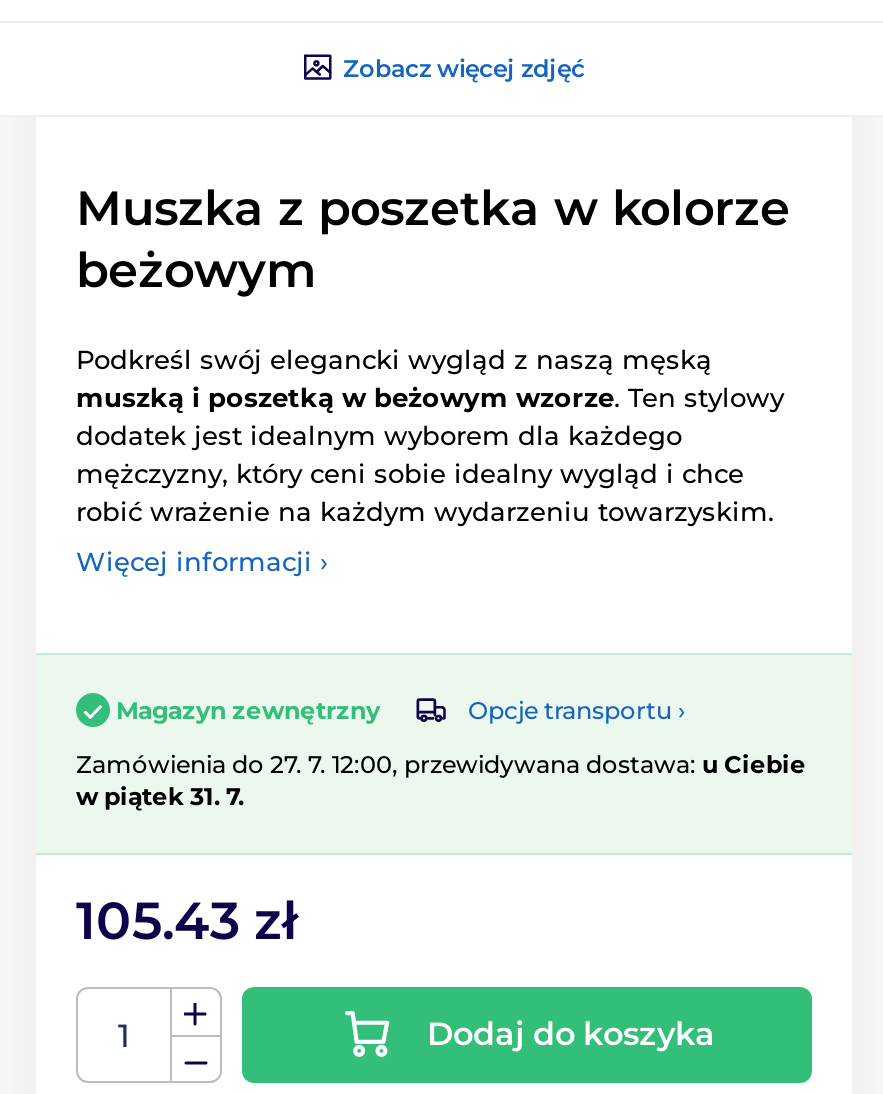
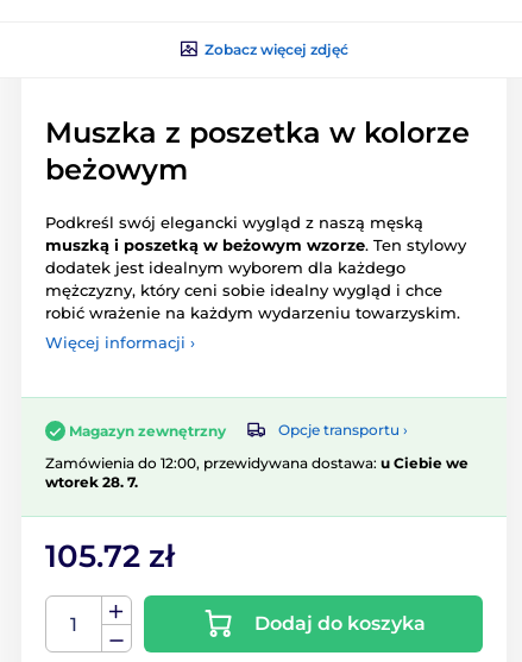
- Zamówienia do 27. 7. 12:00, przewidywana dostawa: u Ciebie
- w piątek 31. 7.
+ Zamówienia do 12:00, przewidywana dostawa: u Ciebie we
+ wtorek 28. 7.

- 105.43 zł
+ 105.72 zł
